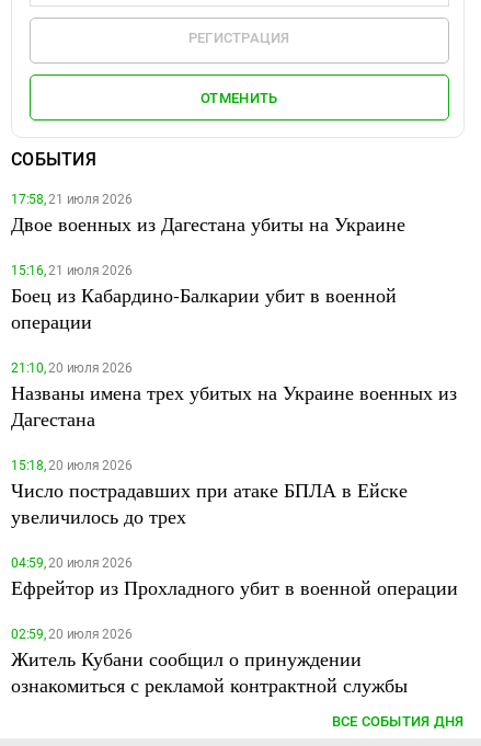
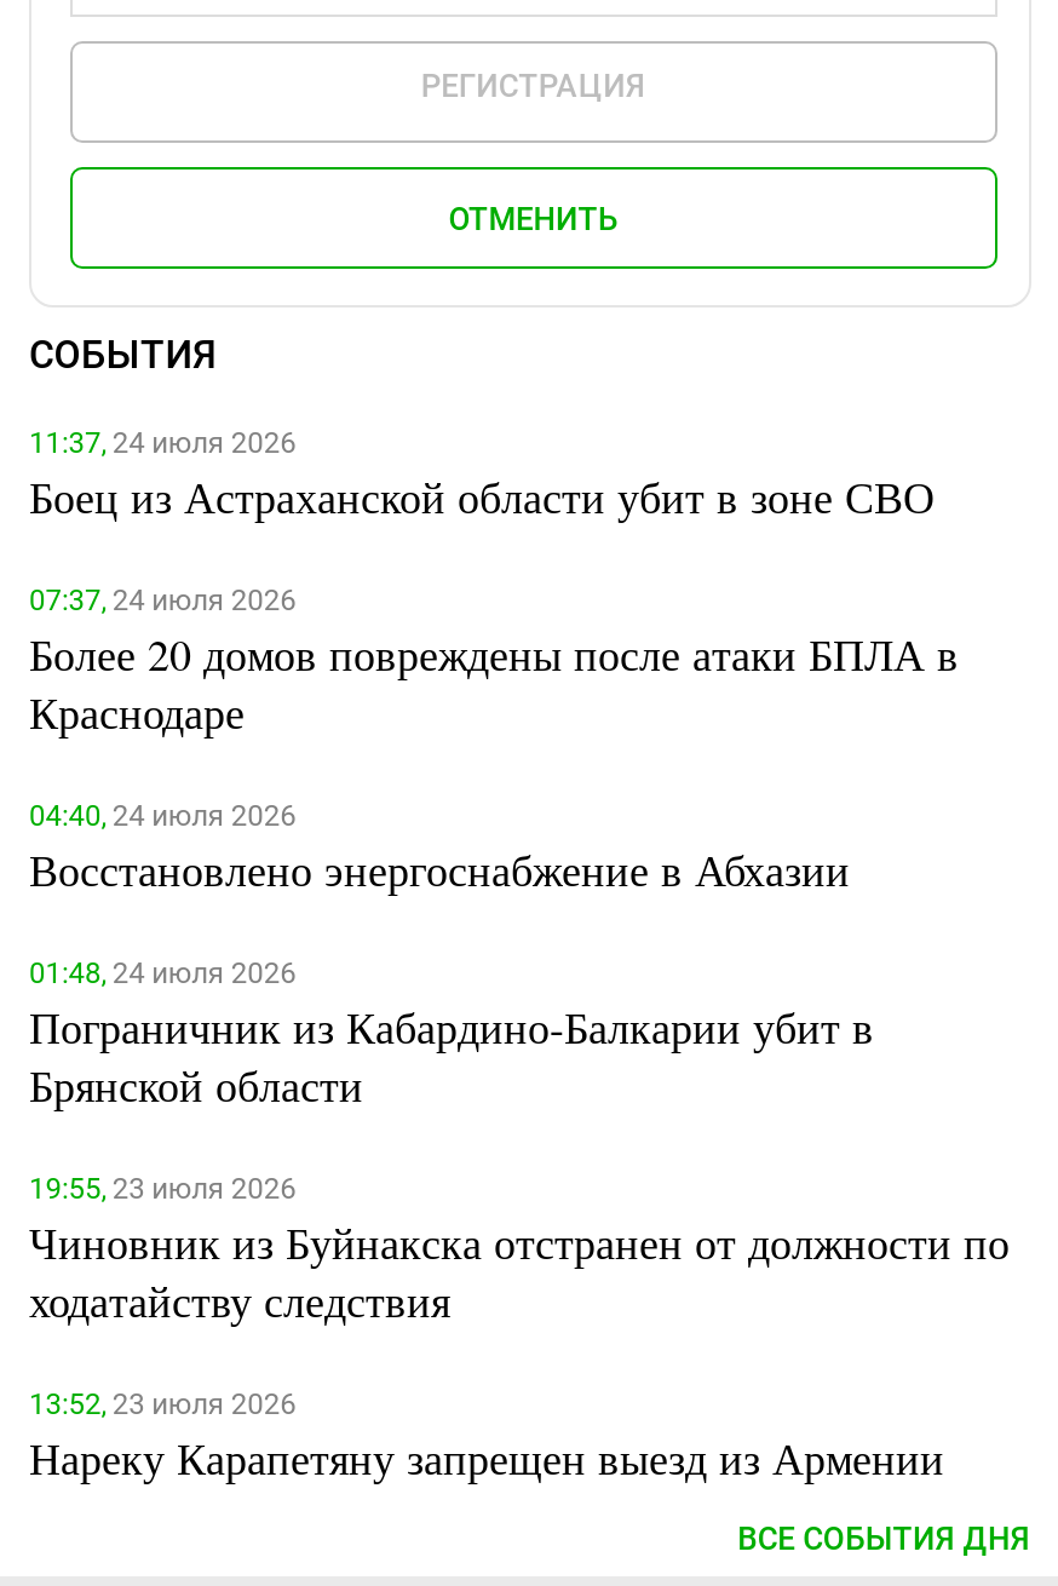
- 17:58, 21 июля 2026
- Двое военных из Дагестана убиты на Украине
+ 11:37, 24 июля 2026
+ Боец из Астраханской области убит в зоне СВО

- 15:16, 21 июля 2026
- Боец из Кабардино-Балкарии убит в военной
- операции
+ 07:37, 24 июля 2026
+ Более 20 домов повреждены после атаки БПЛА в
+ Краснодаре

- 21:10, 20 июля 2026
- Названы имена трех убитых на Украине военных из
- Дагестана
+ 04:40, 24 июля 2026
+ Восстановлено энергоснабжение в Абхазии

- 15:18, 20 июля 2026
- Число пострадавших при атаке БПЛА в Ейске
- увеличилось до трех
+ 01:48, 24 июля 2026
+ Пограничник из Кабардино-Балкарии убит в
+ Брянской области

- 04:59, 20 июля 2026
- Ефрейтор из Прохладного убит в военной операции
+ 19:55, 23 июля 2026
+ Чиновник из Буйнакска отстранен от должности по
+ ходатайству следствия

- 02:59, 20 июля 2026
- Житель Кубани сообщил о принуждении
- ознакомиться с рекламой контрактной службы
+ 13:52, 23 июля 2026
+ Нареку Карапетяну запрещен выезд из Армении
